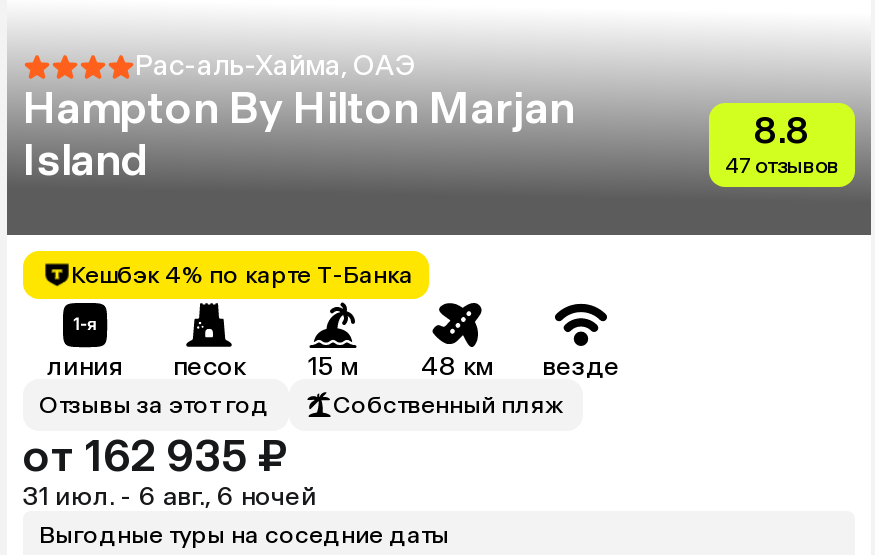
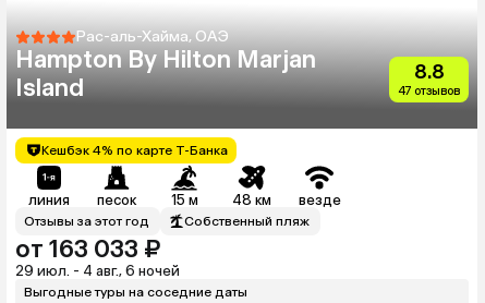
- от 162 935 ₽
+ от 163 033 ₽

- 31 июл. - 6 авг., 6 ночей
+ 29 июл. - 4 авг., 6 ночей
